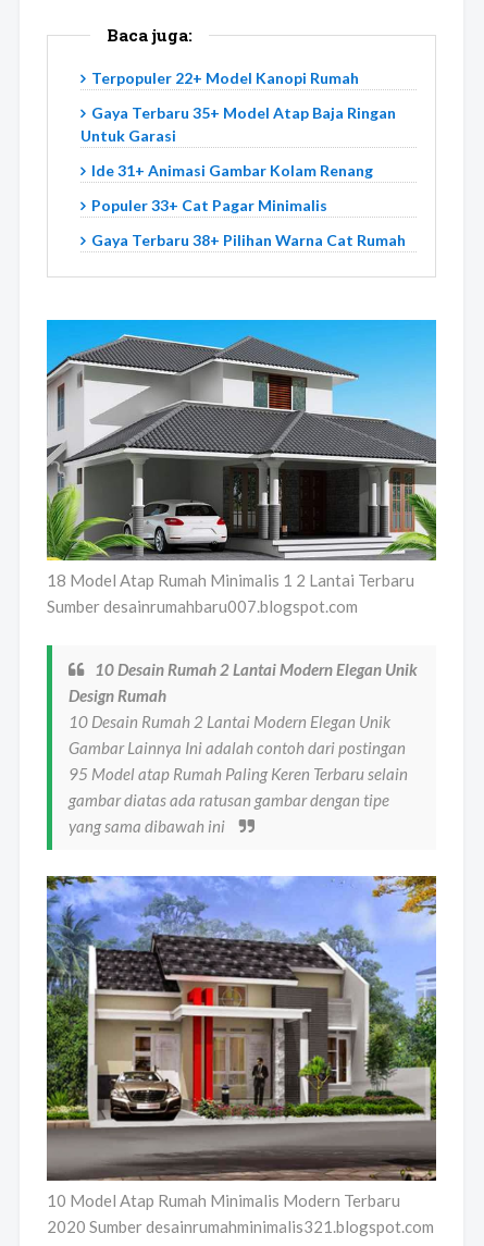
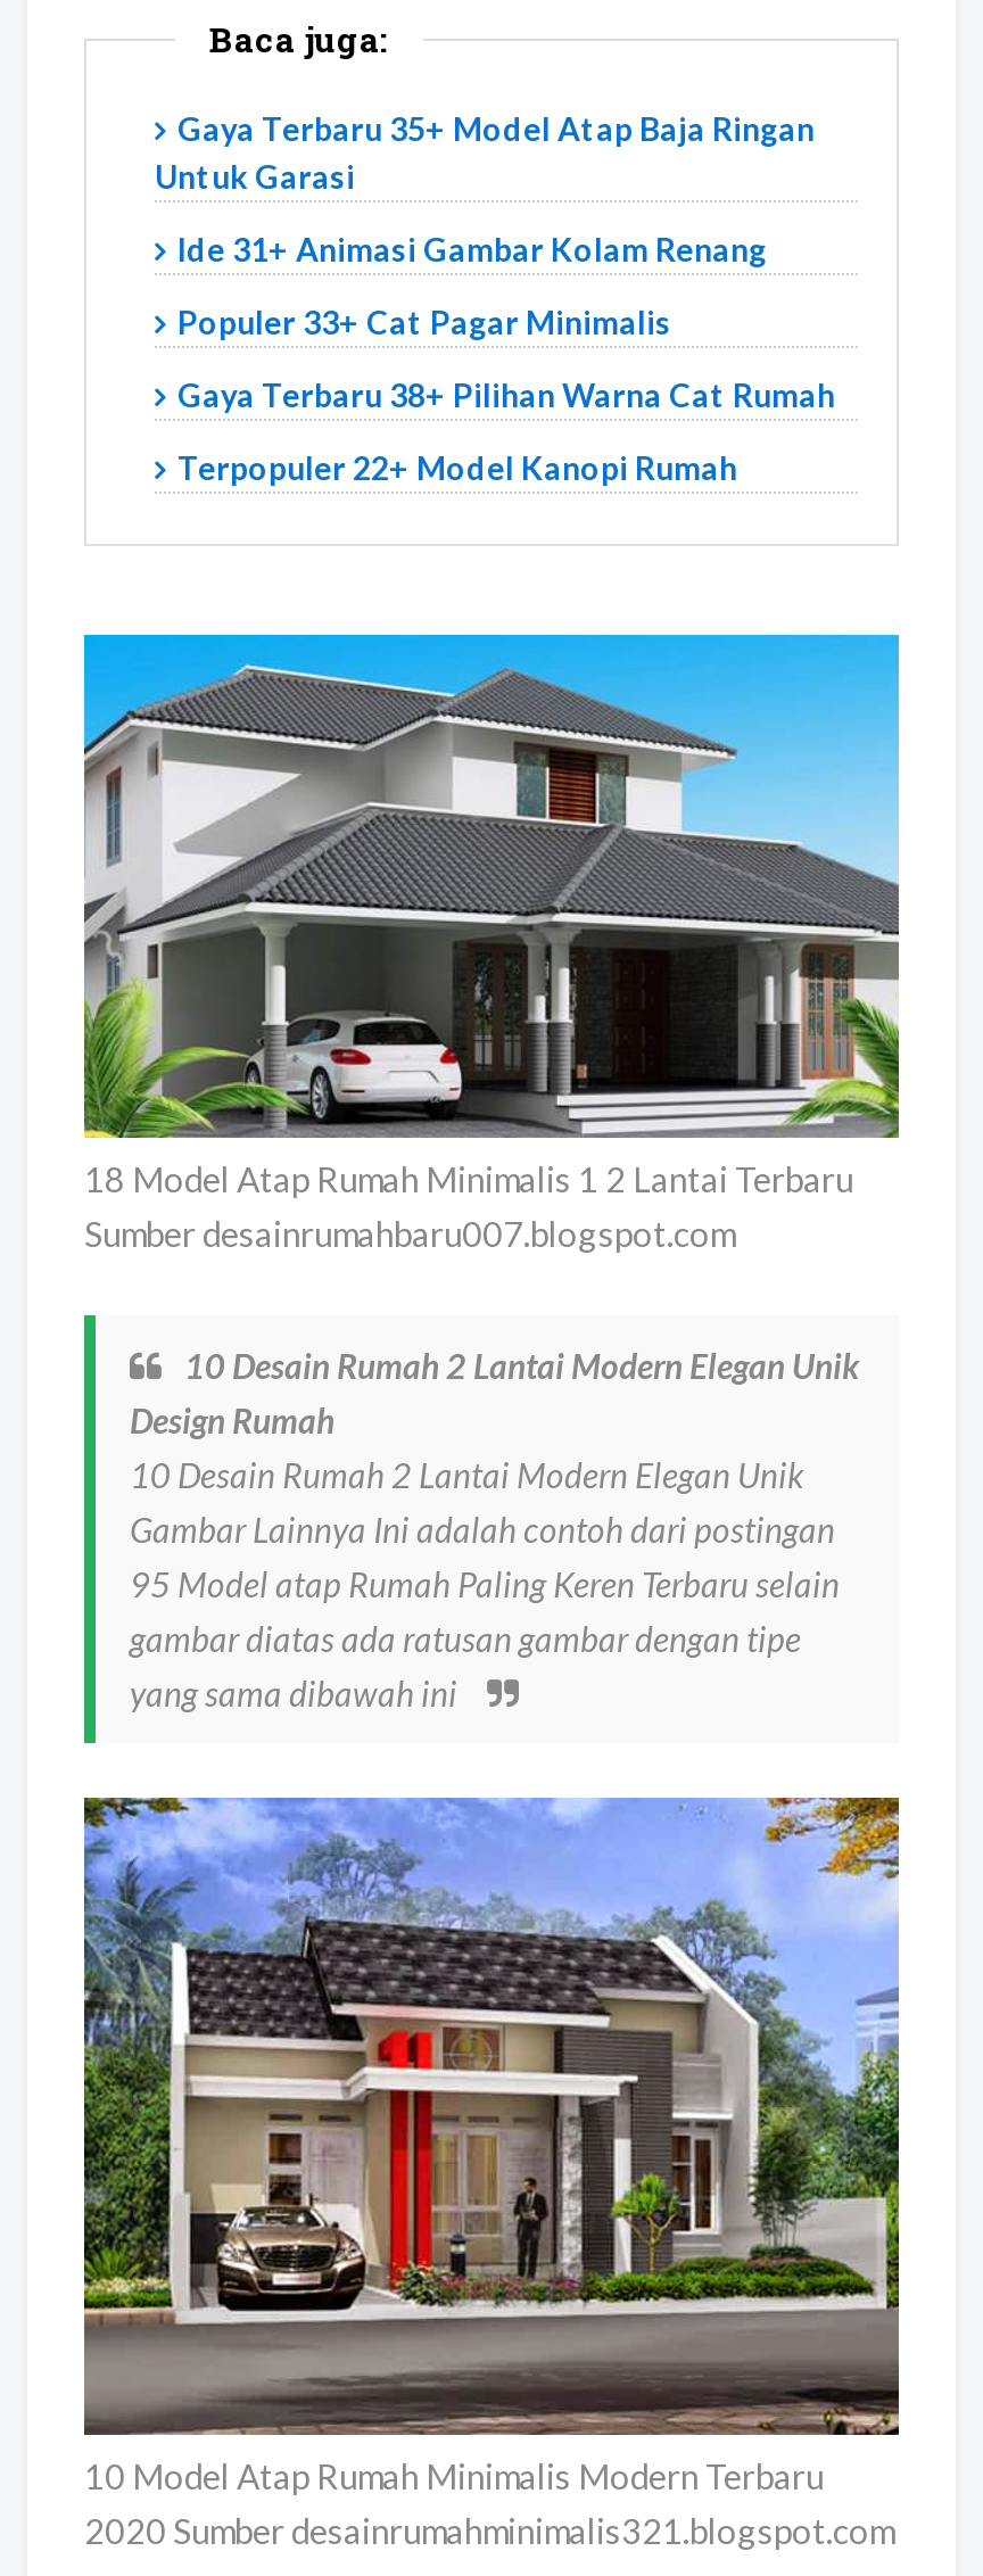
moved down: Terpopuler 22+ Model Kanopi Rumah

moved up: Gaya Terbaru 35+ Model Atap Baja Ringan | Untuk Garasi | Ide 31+ Animasi Gambar Kolam Renang | Populer 33+ Cat Pagar Minimalis | Gaya Terbaru 38+ Pilihan Warna Cat Rumah
